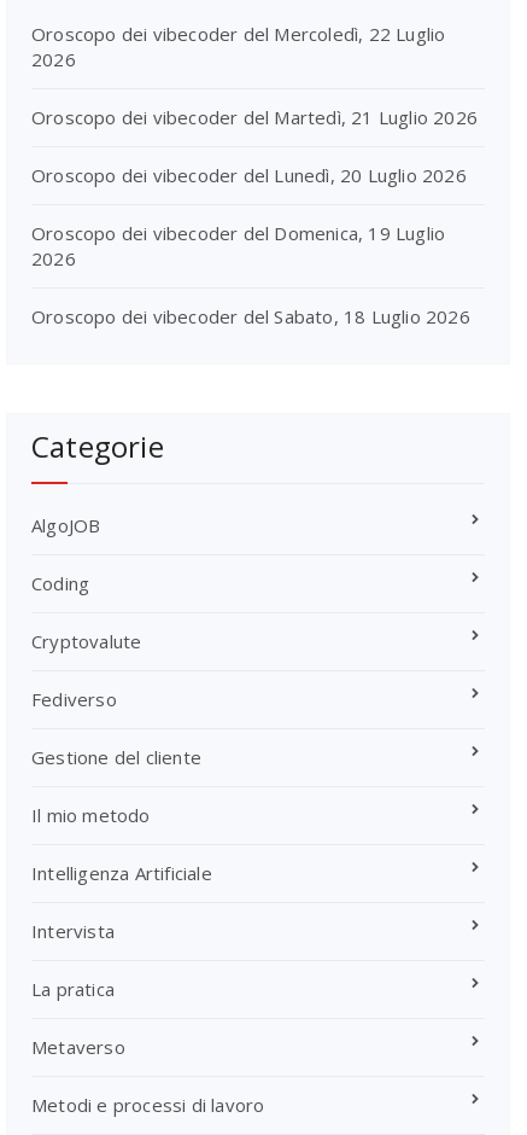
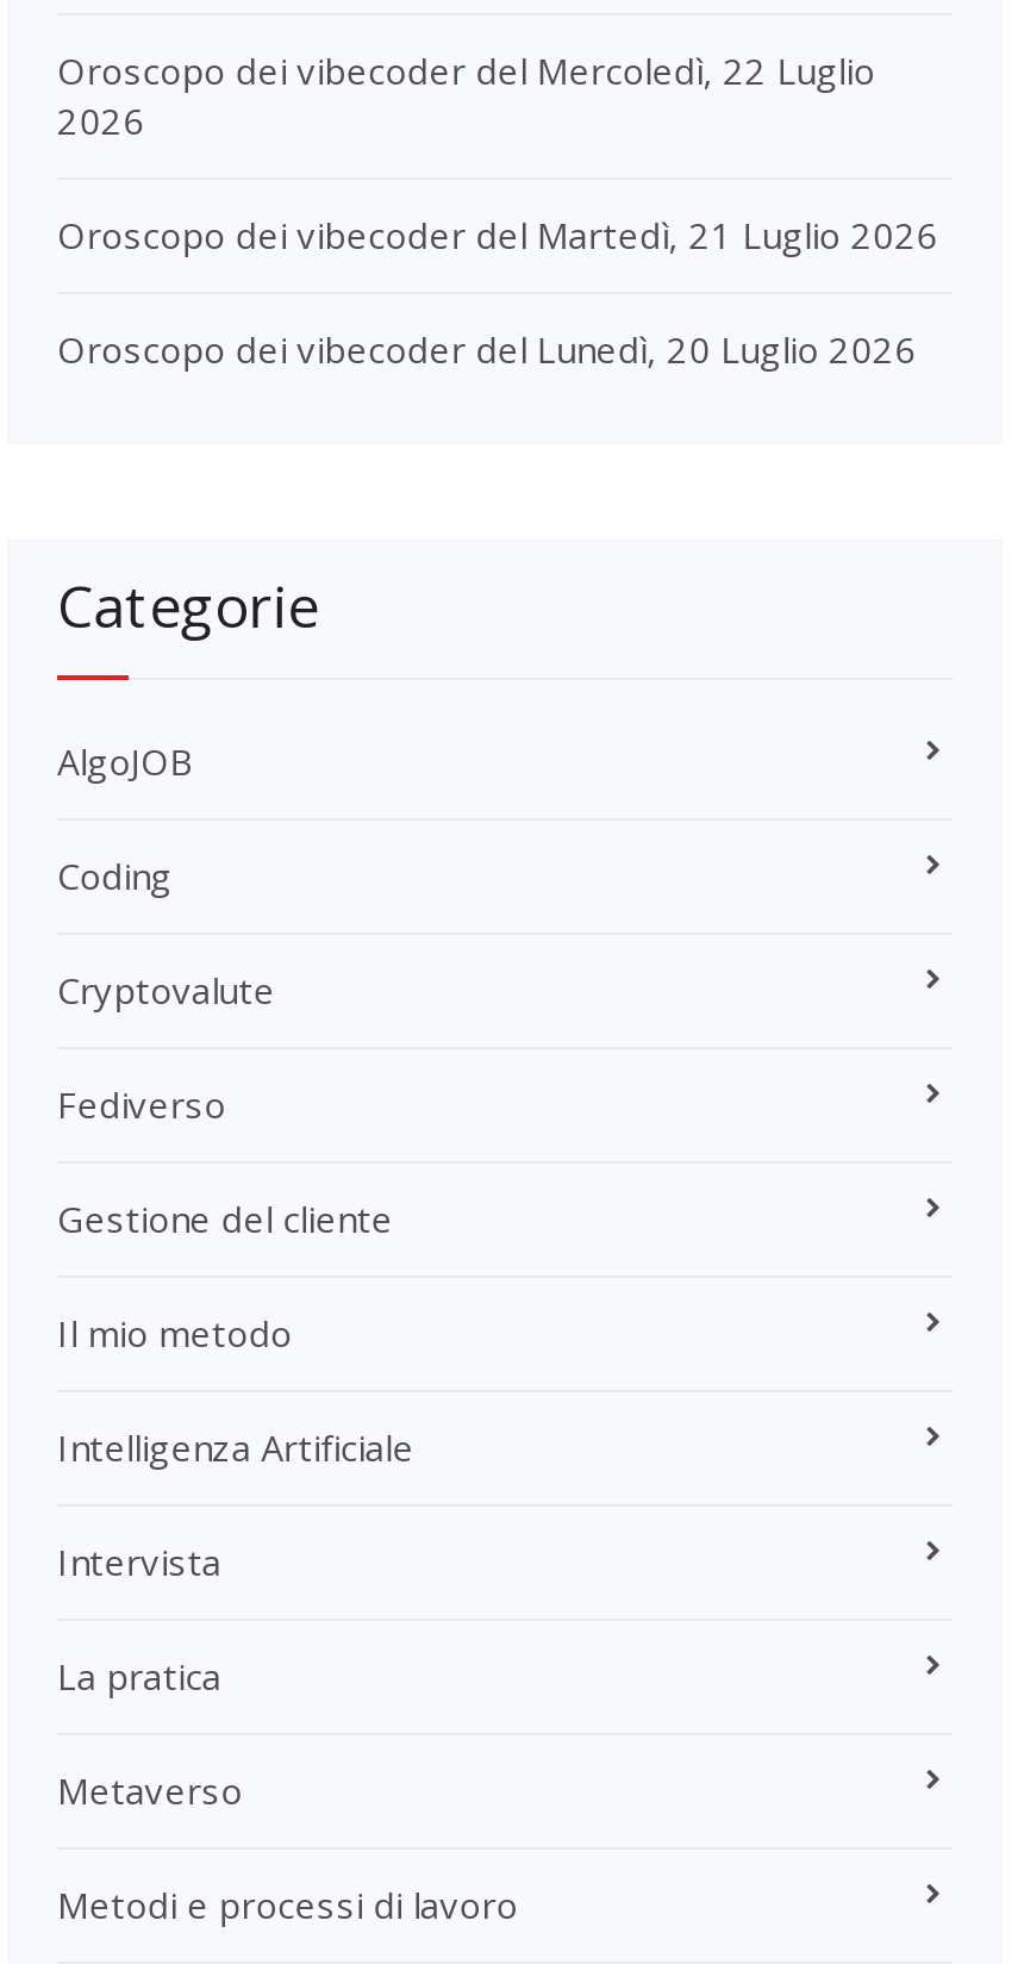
- Oroscopo dei vibecoder del Domenica, 19 Luglio
- 2026
- Oroscopo dei vibecoder del Sabato, 18 Luglio 2026
